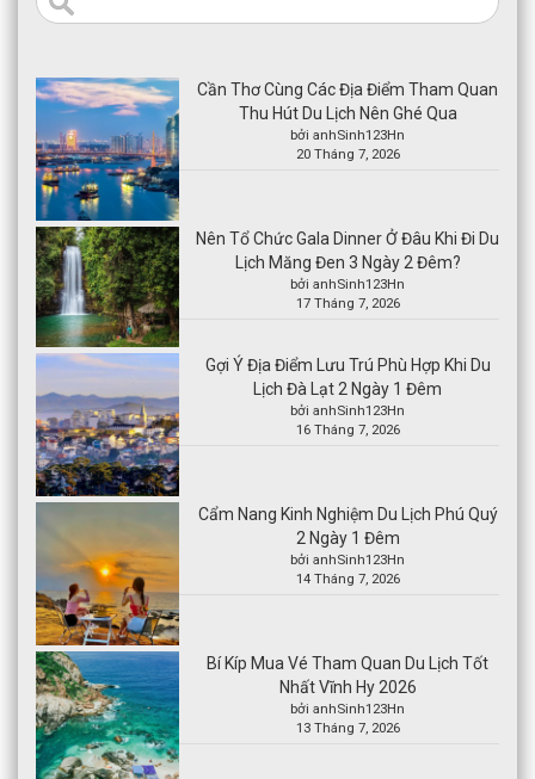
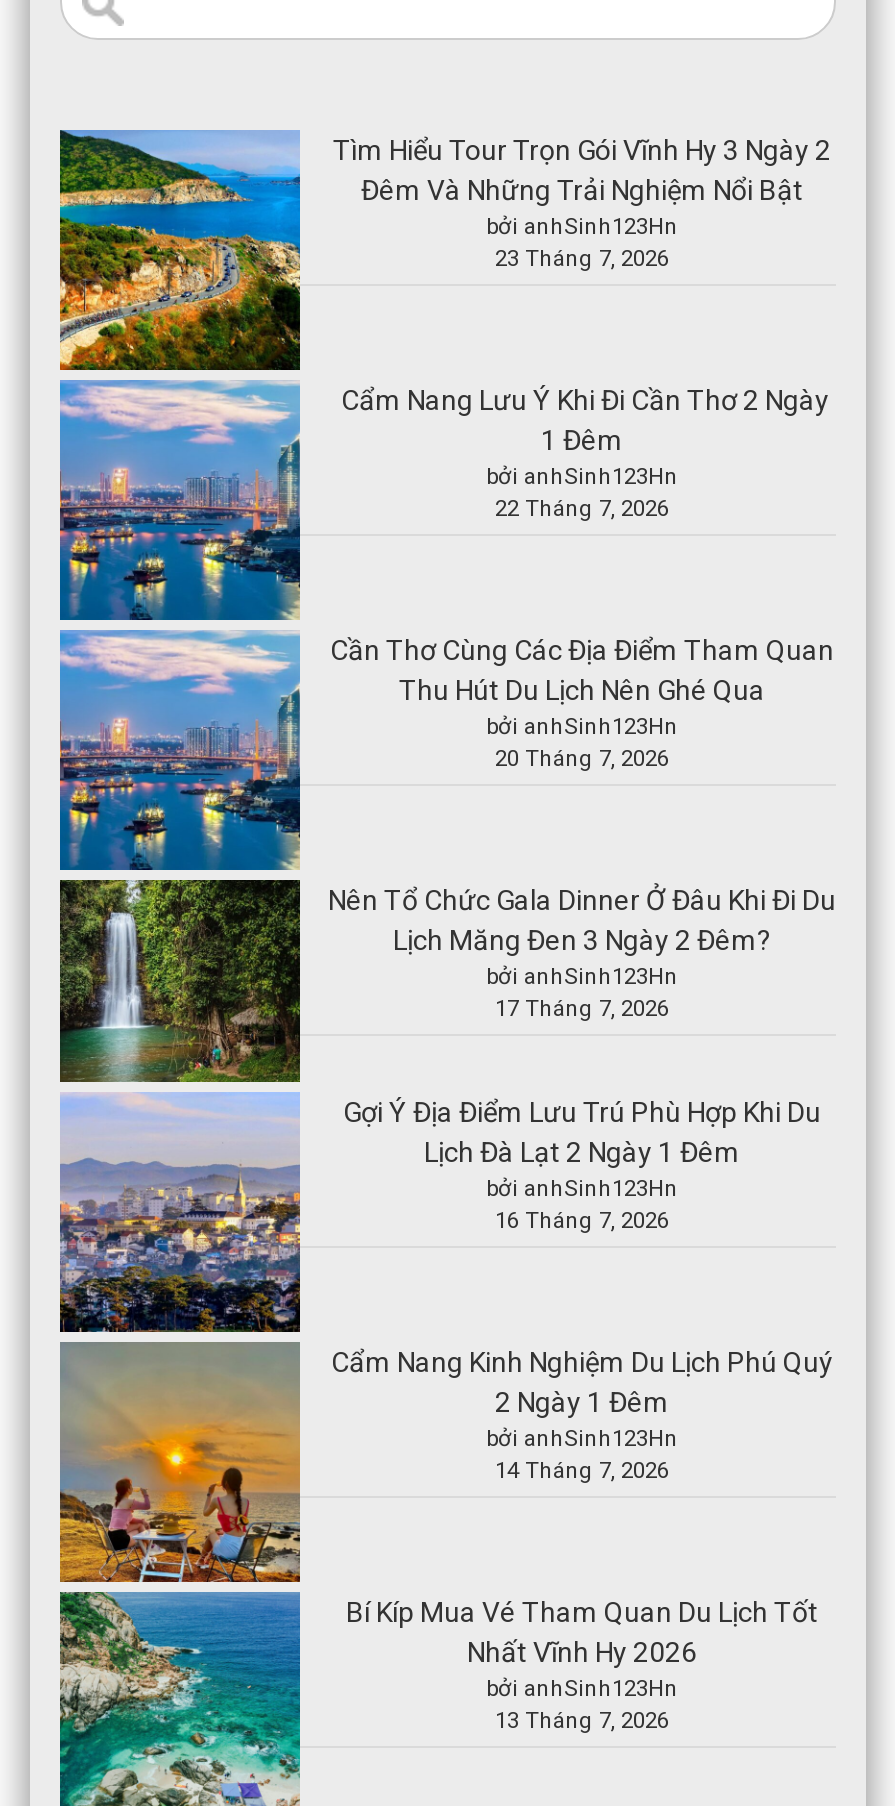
+ [image]
+ Tìm Hiểu Tour Trọn Gói Vĩnh Hy 3 Ngày 2
+ Đêm Và Những Trải Nghiệm Nổi Bật
+ bởi anhSinh123Hn
+ 23 Tháng 7, 2026

+ Cẩm Nang Lưu Ý Khi Đi Cần Thơ 2 Ngày
+ 1 Đêm
+ bởi anhSinh123Hn
+ 22 Tháng 7, 2026
